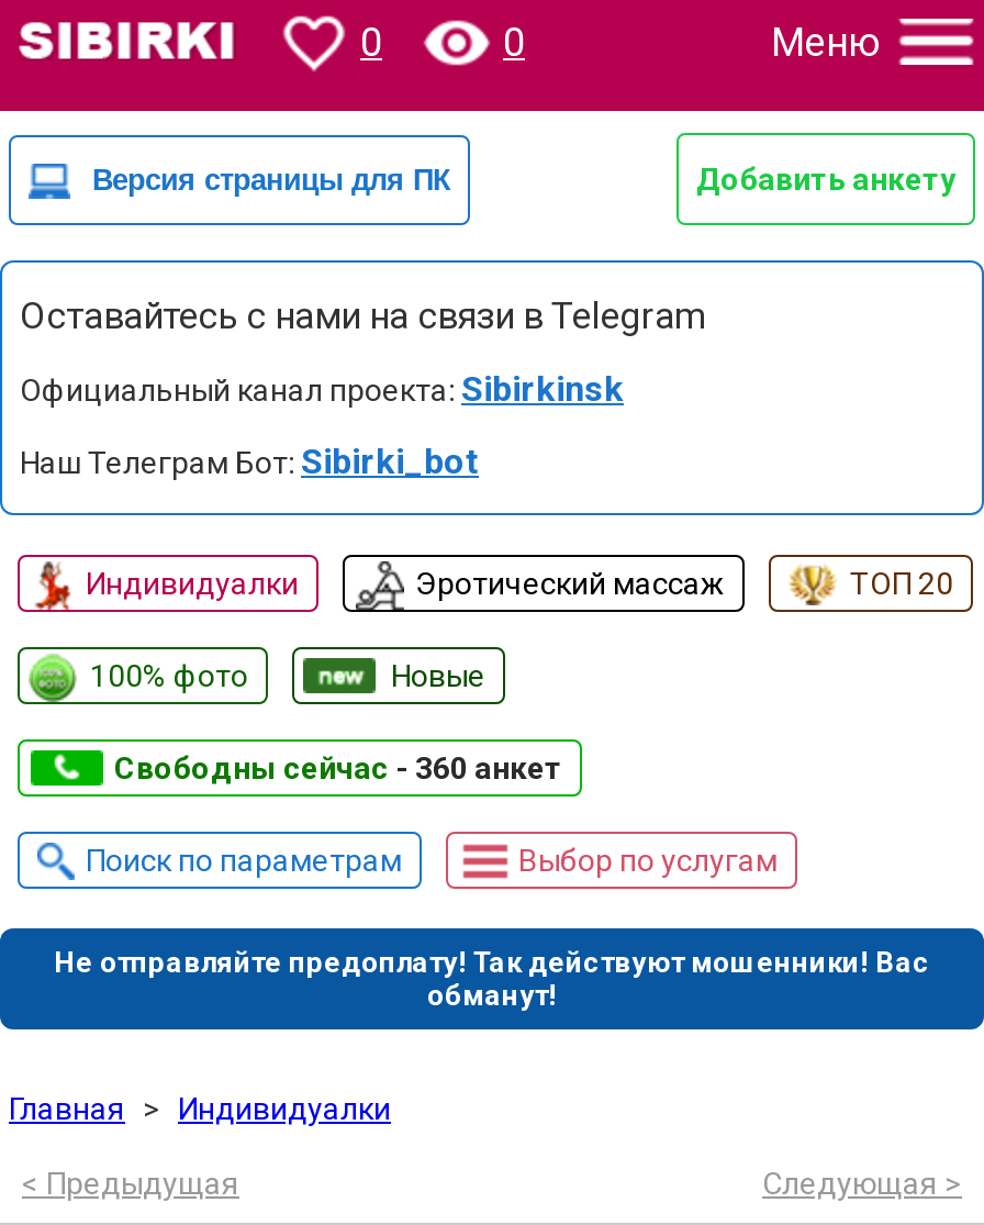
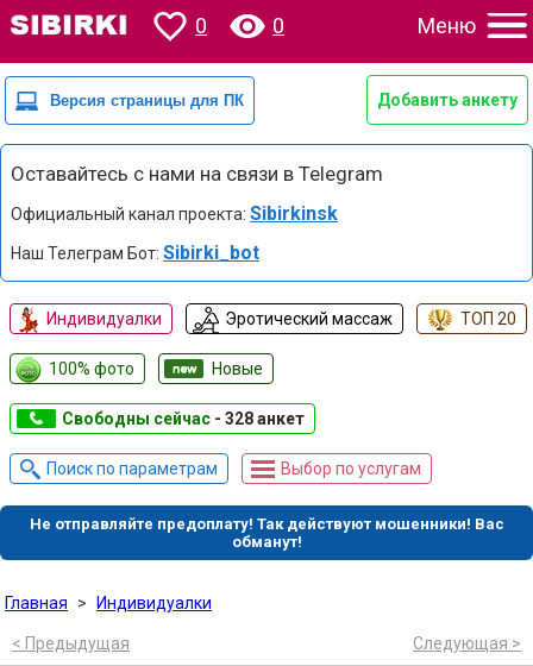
- Свободны сейчас - 360 анкет
+ Свободны сейчас - 328 анкет
